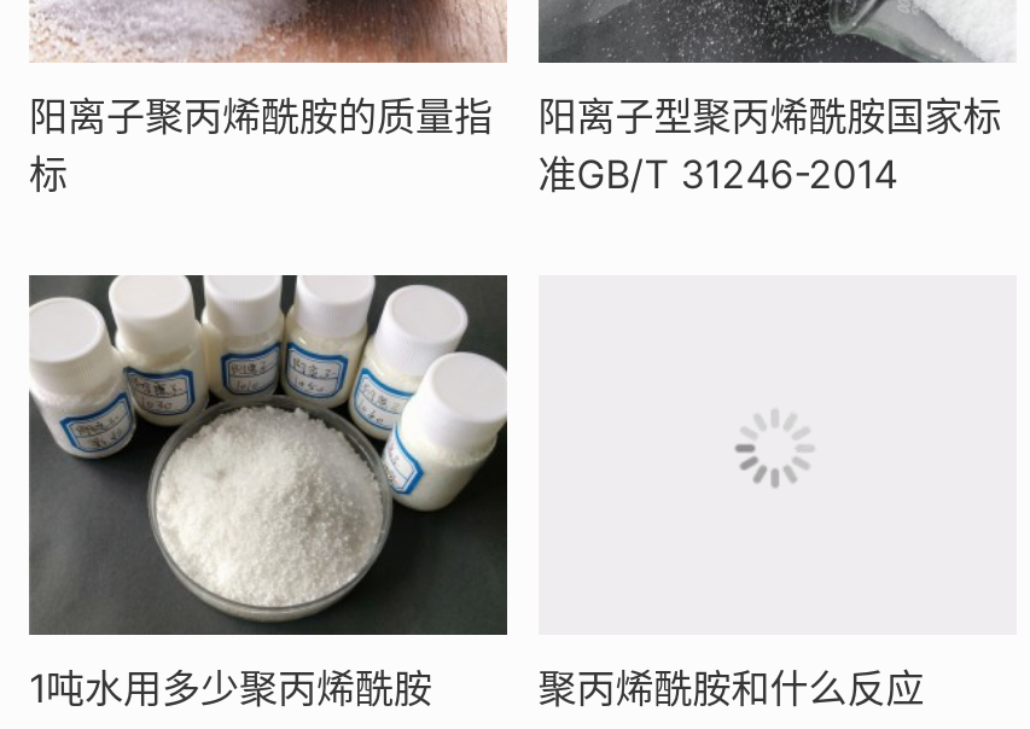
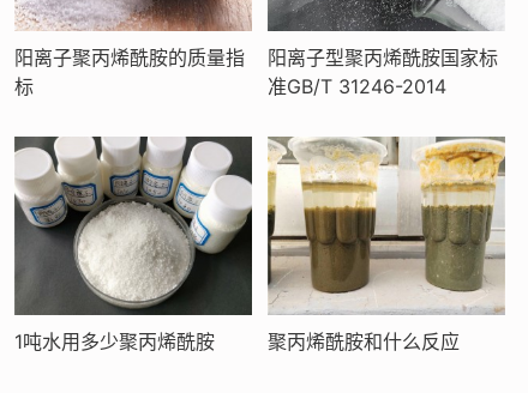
+ [image]
